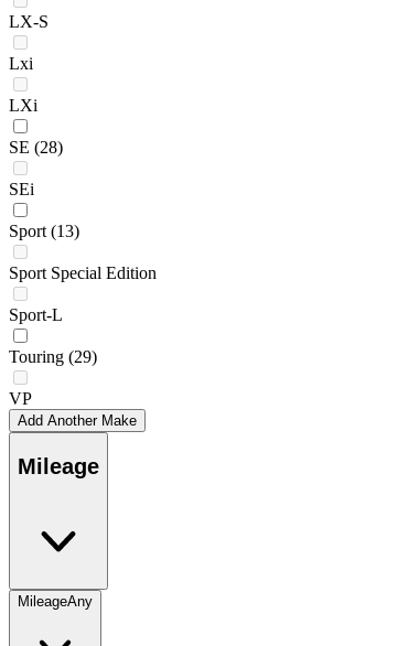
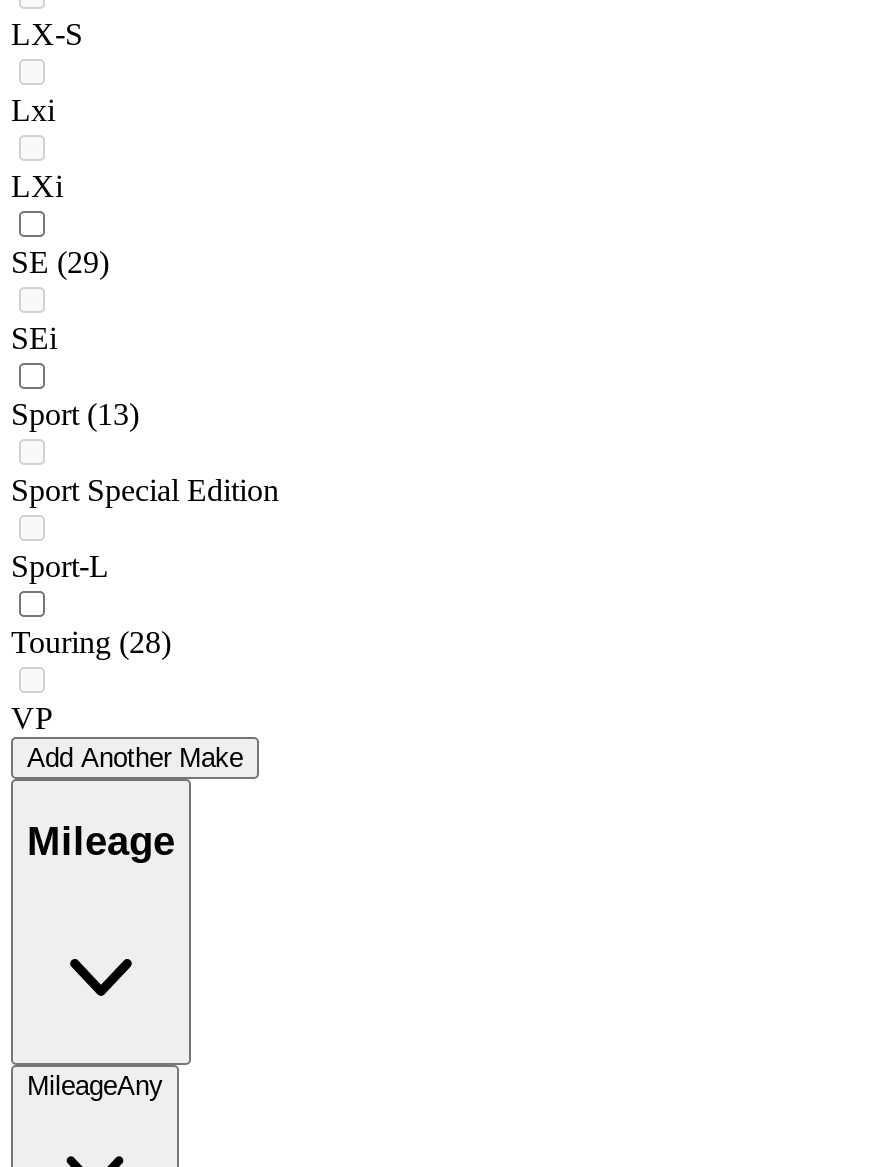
- SE (28)
+ SE (29)

- Touring (29)
+ Touring (28)
